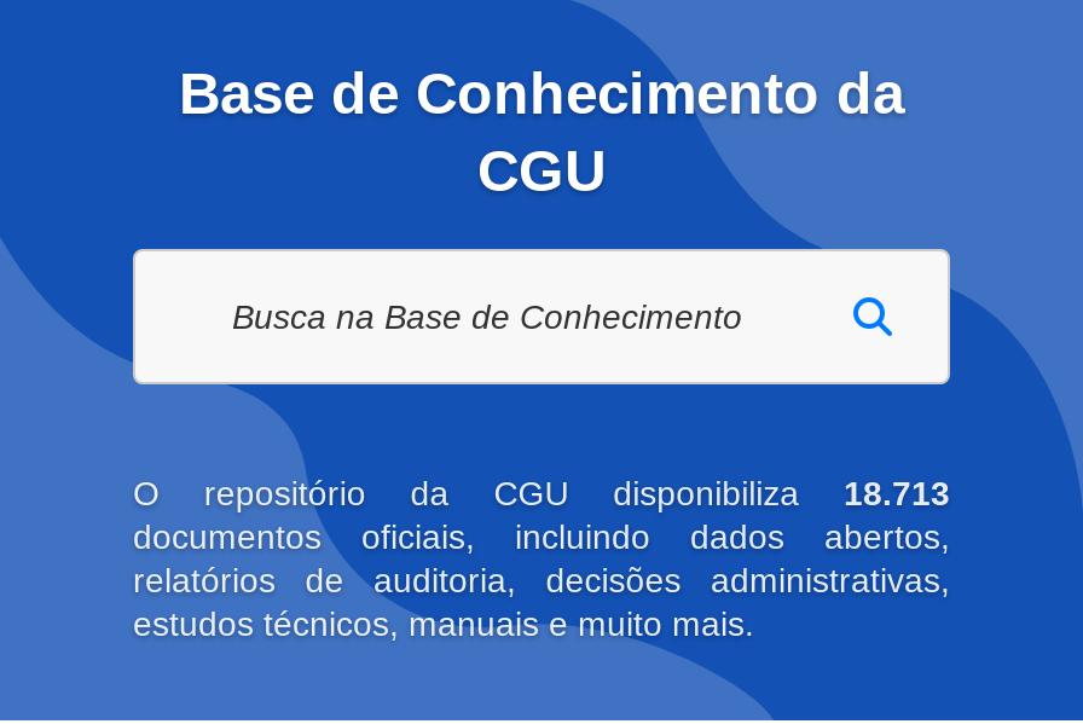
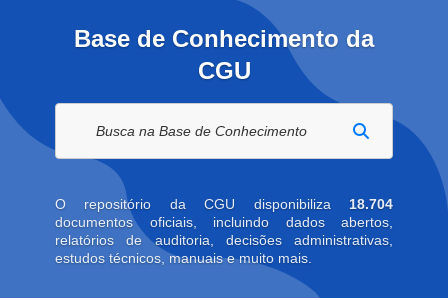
- O repositório da CGU disponibiliza 18.713
+ O repositório da CGU disponibiliza 18.704
